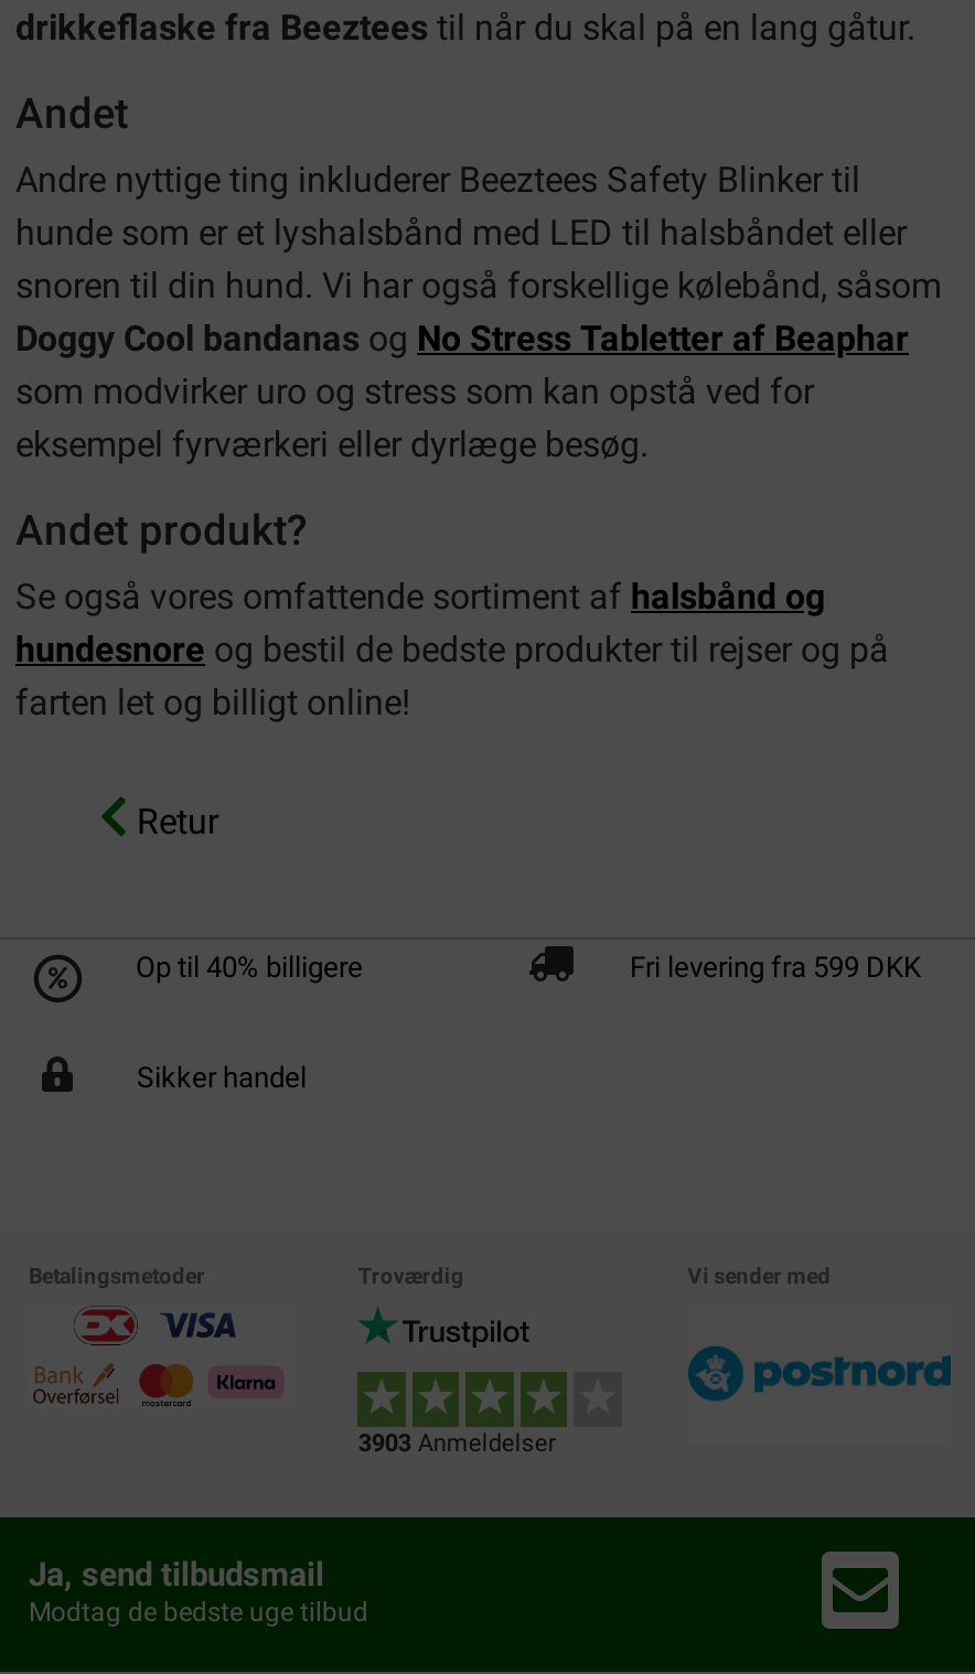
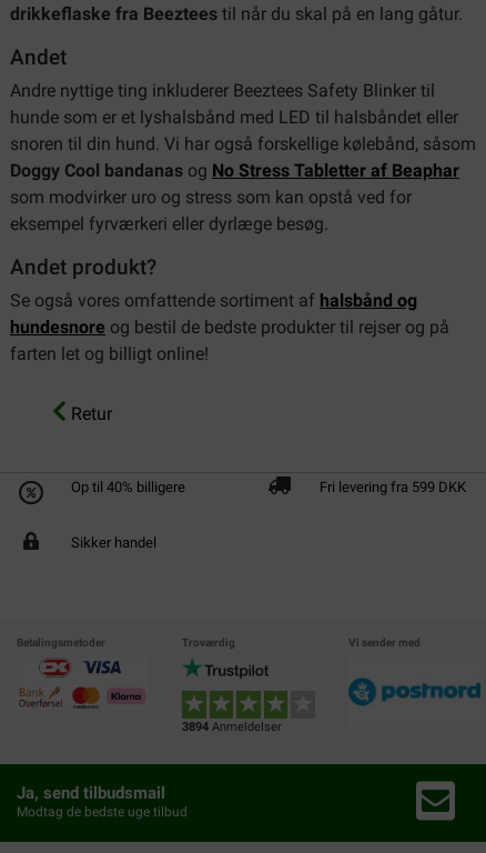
- 3903 Anmeldelser
+ 3894 Anmeldelser
